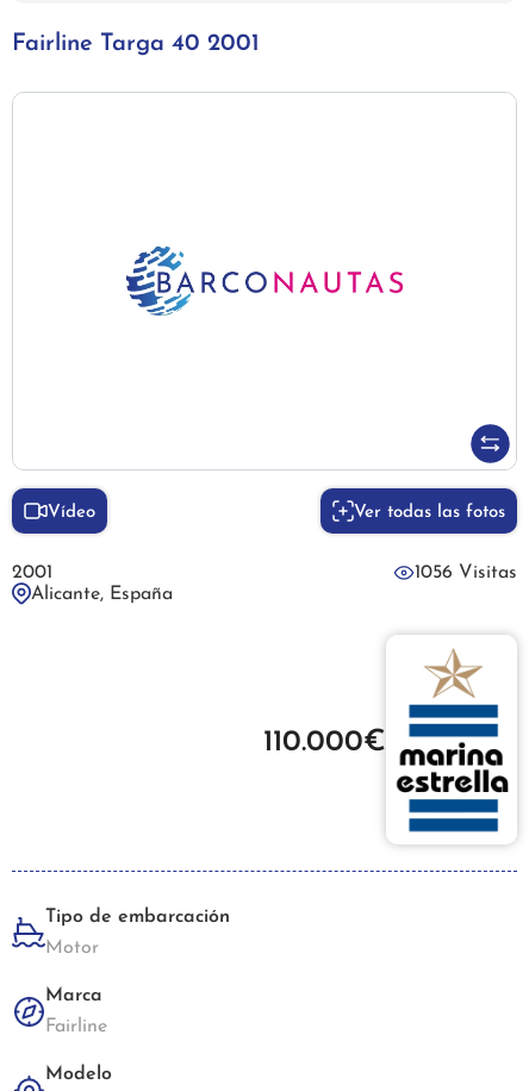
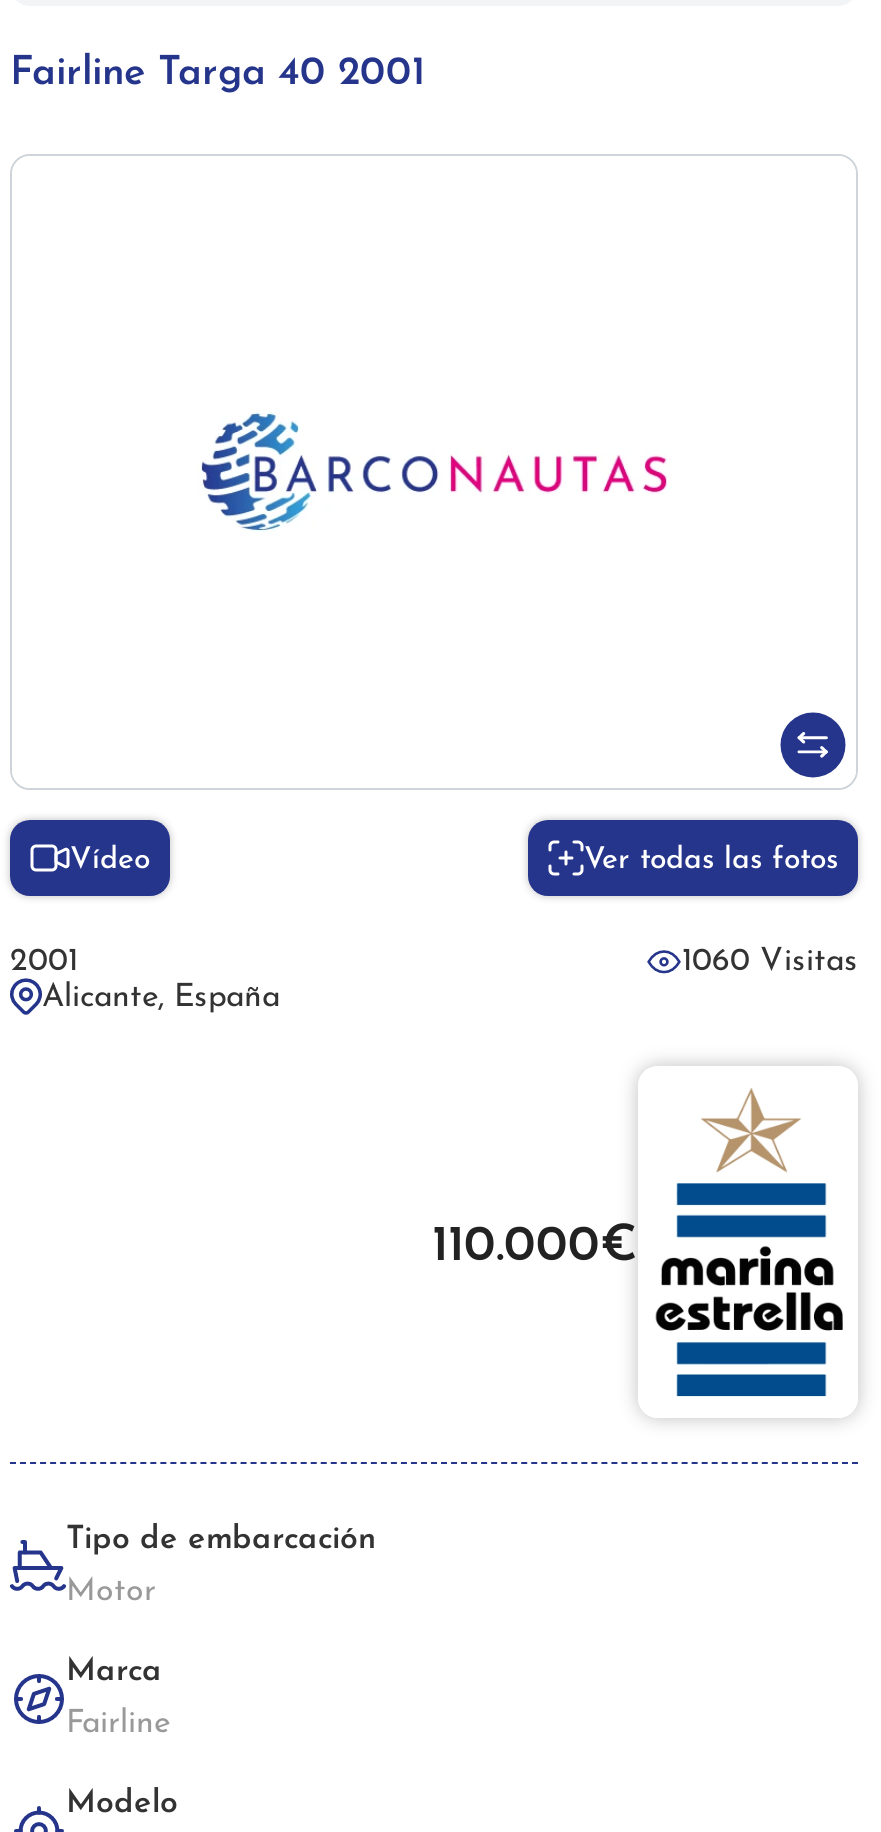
- 1056 Visitas
+ 1060 Visitas
